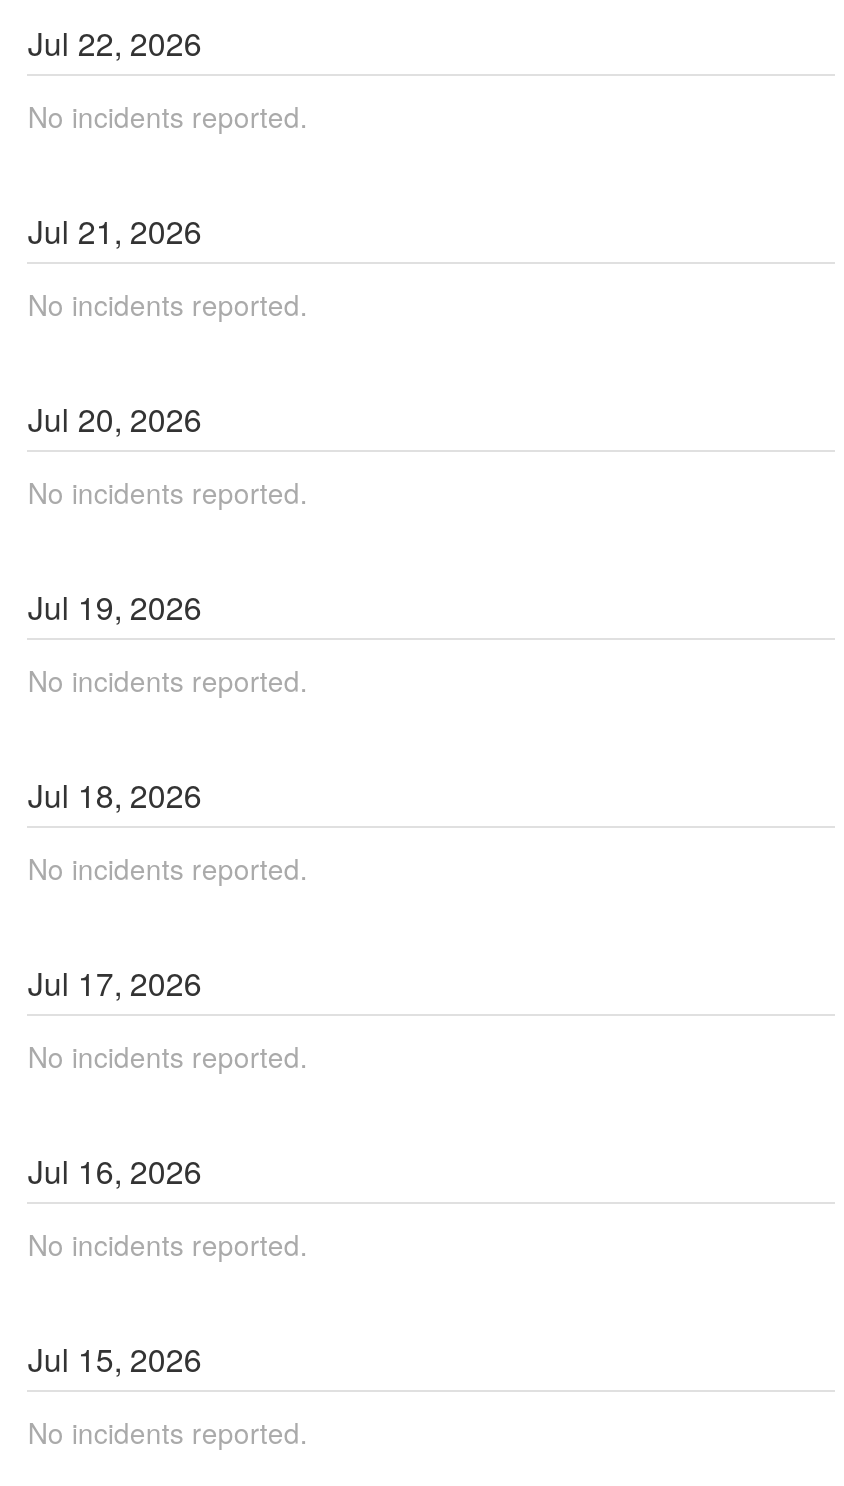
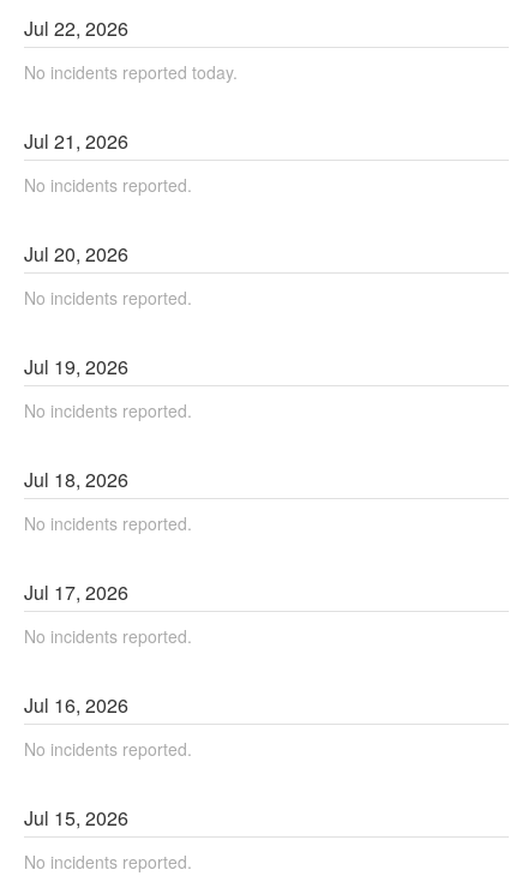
- No incidents reported.
+ No incidents reported today.
